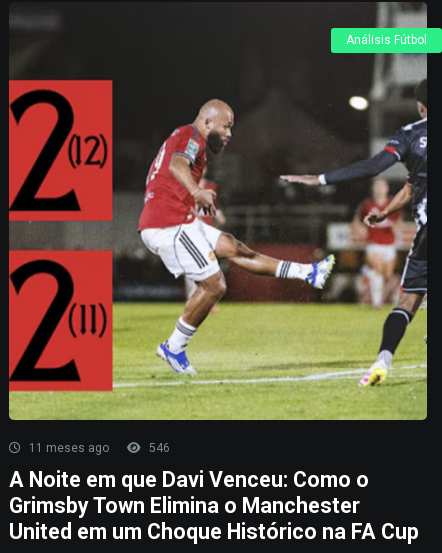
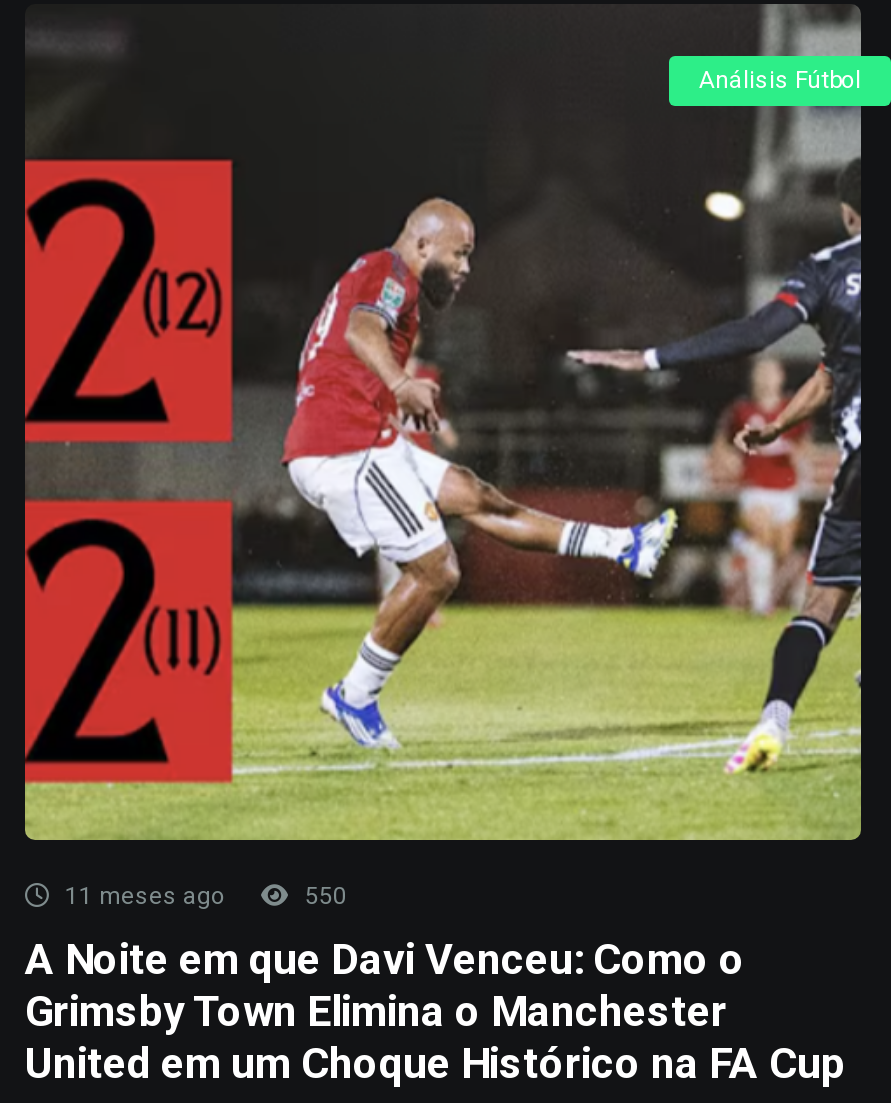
- 546
+ 550
